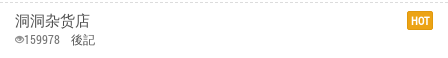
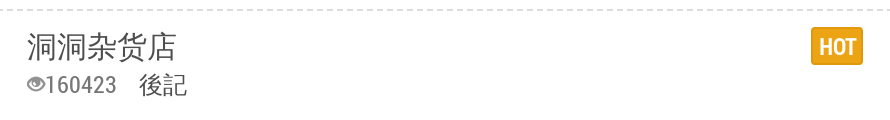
- 159978 後記
+ 160423 後記
